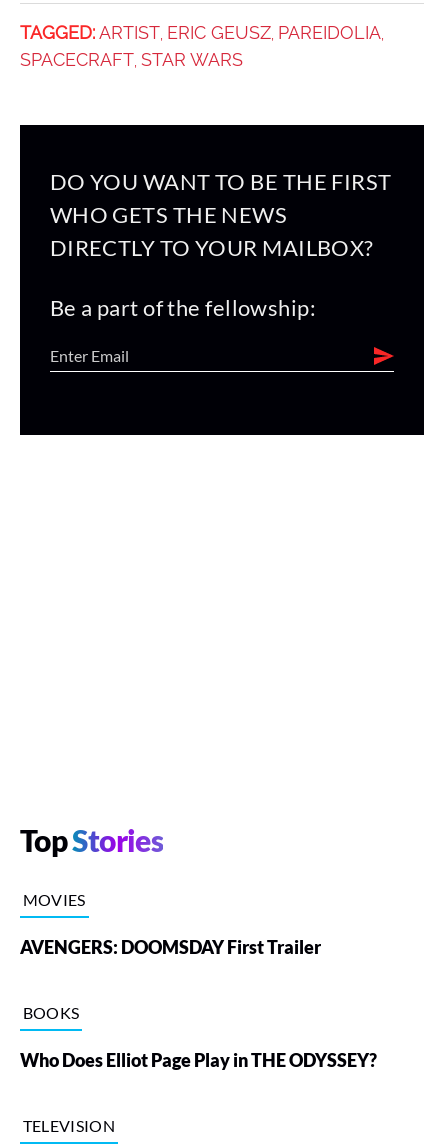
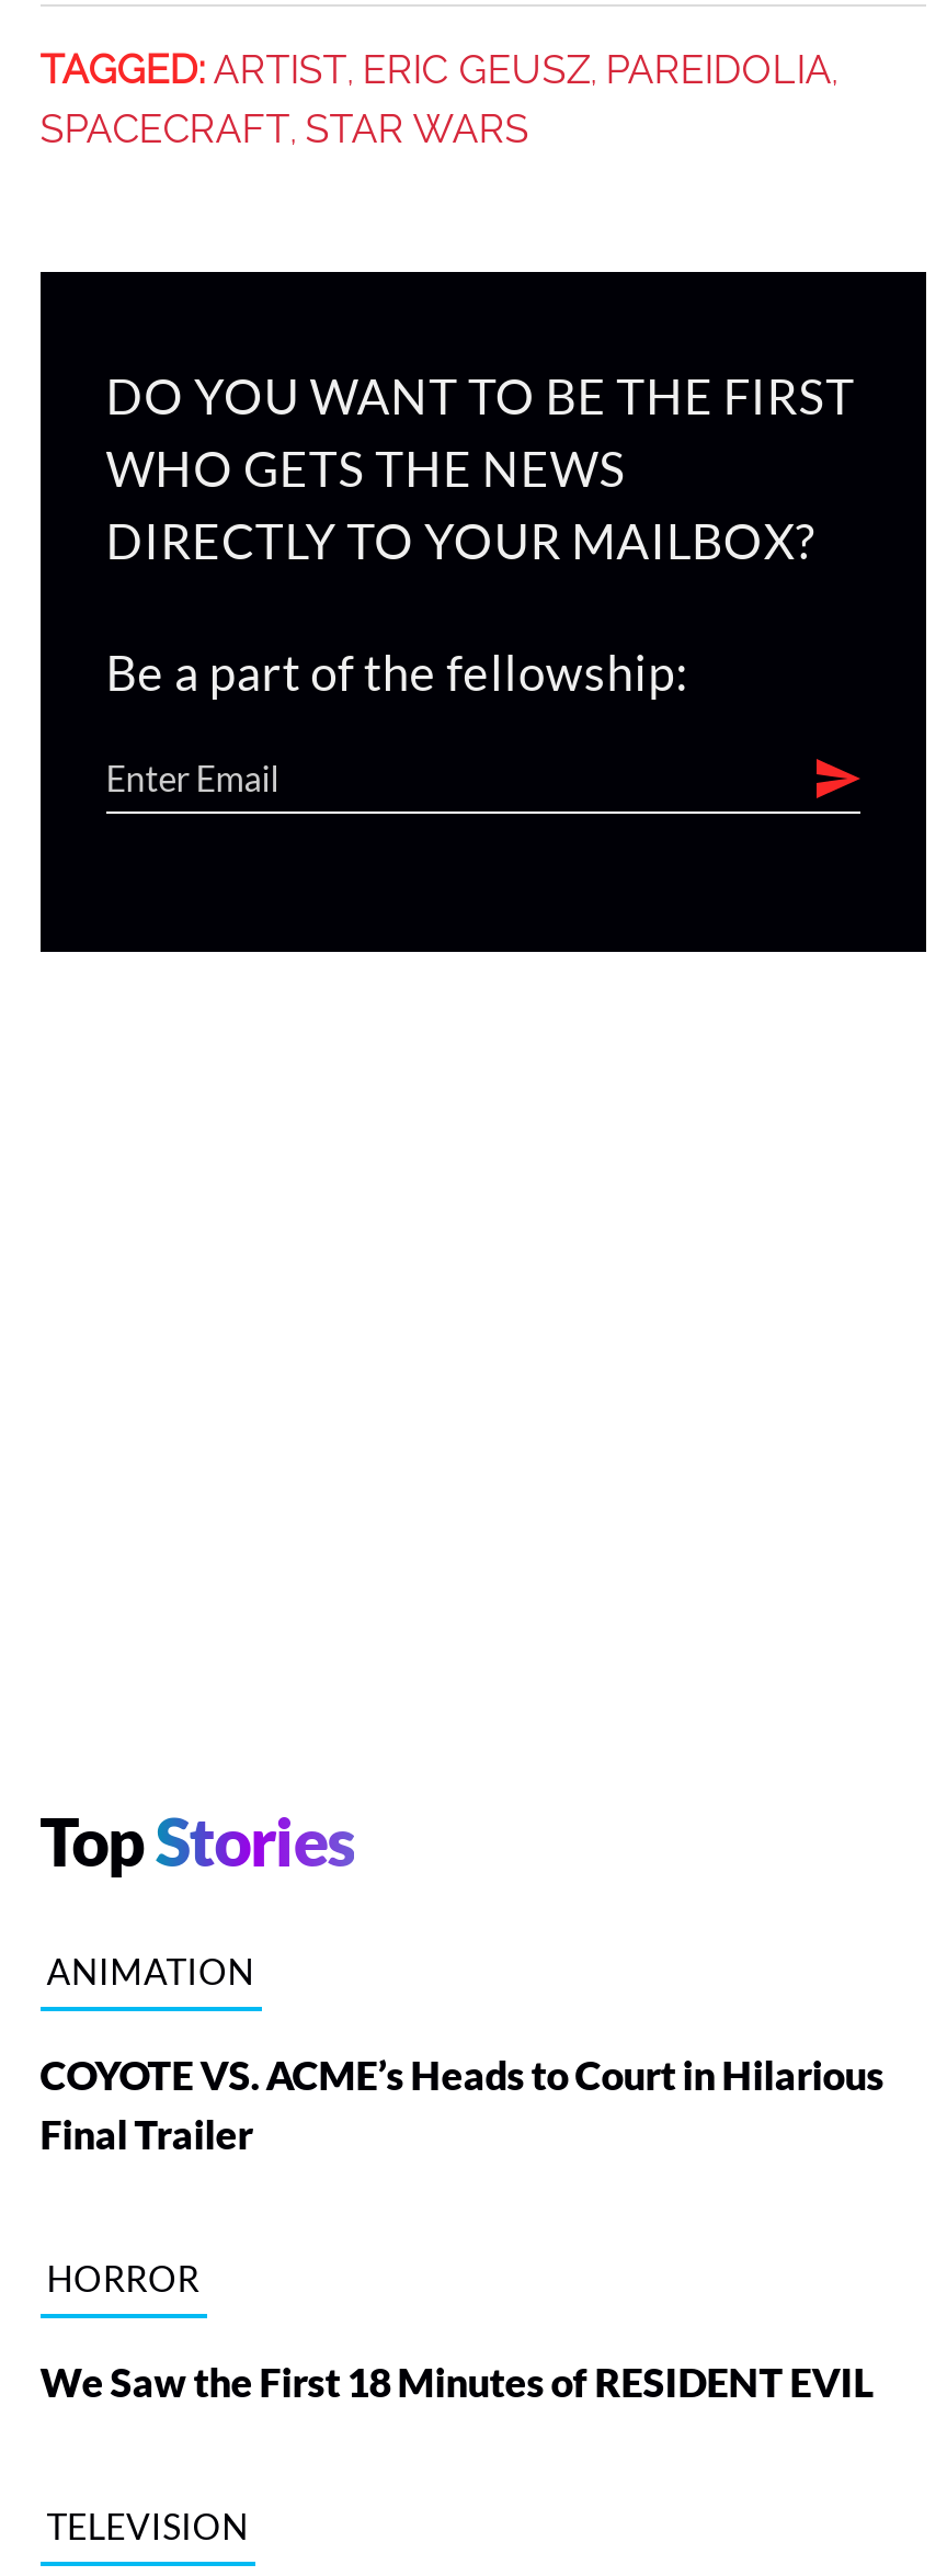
- MOVIES
+ ANIMATION

- AVENGERS: DOOMSDAY First Trailer
+ COYOTE VS. ACME’s Heads to Court in Hilarious
+ Final Trailer

- BOOKS
+ HORROR

- Who Does Elliot Page Play in THE ODYSSEY?
+ We Saw the First 18 Minutes of RESIDENT EVIL
